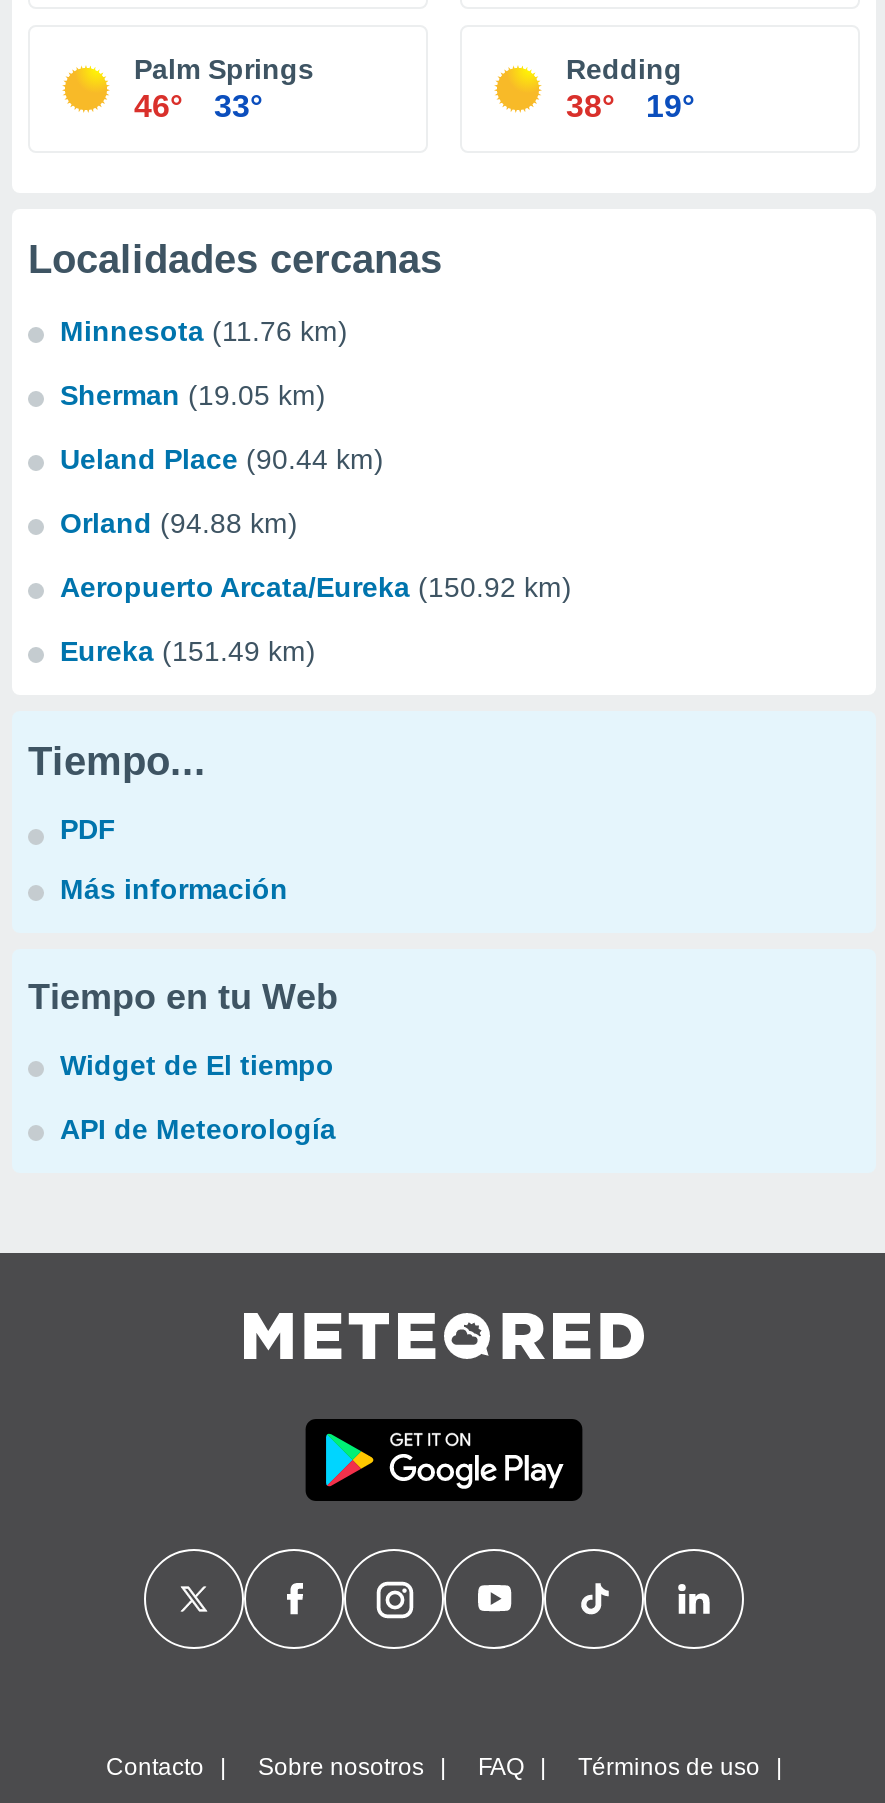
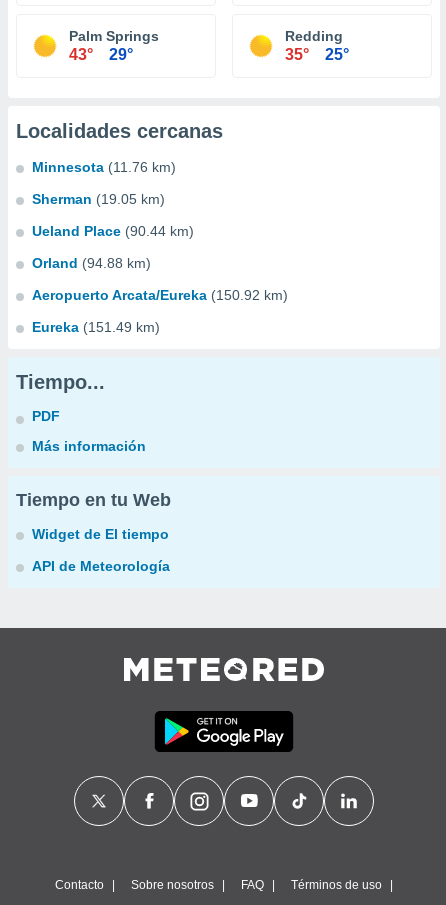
- 46°
+ 43°

- 33°
+ 29°

- 38°
+ 35°

- 19°
+ 25°
